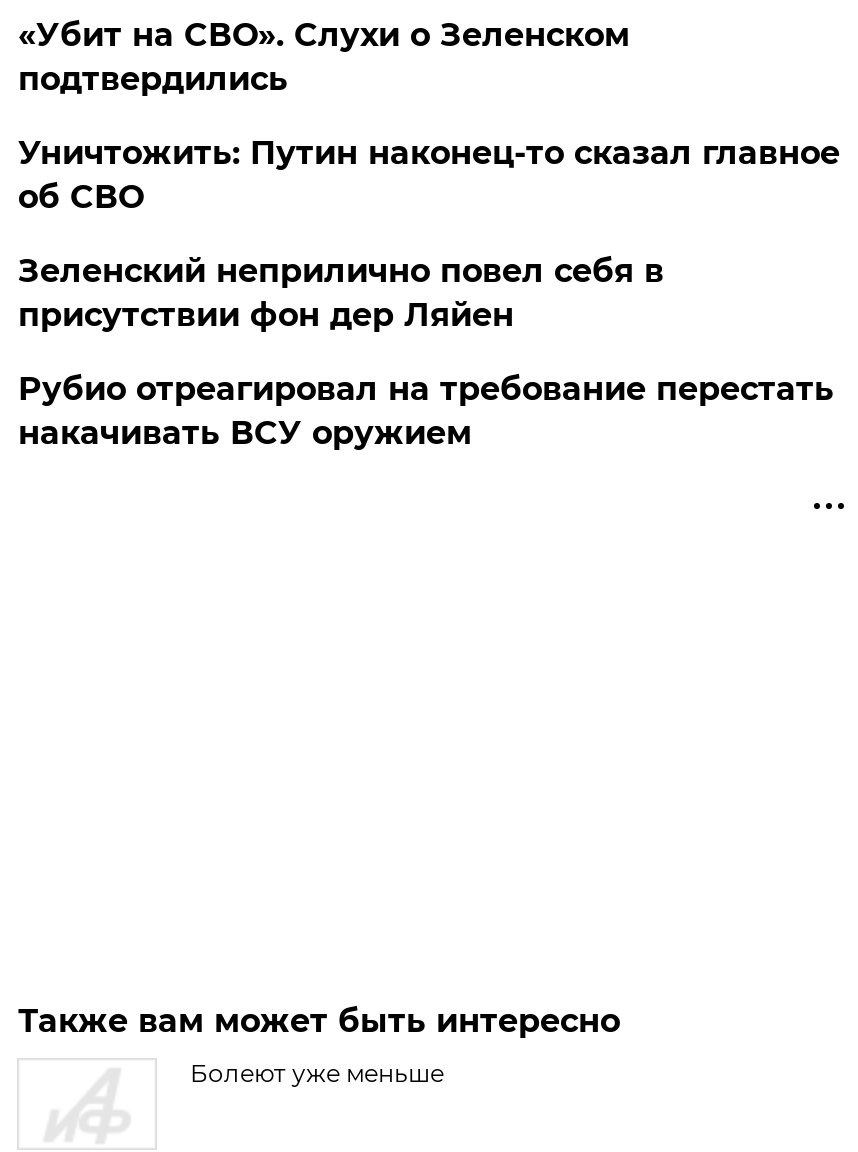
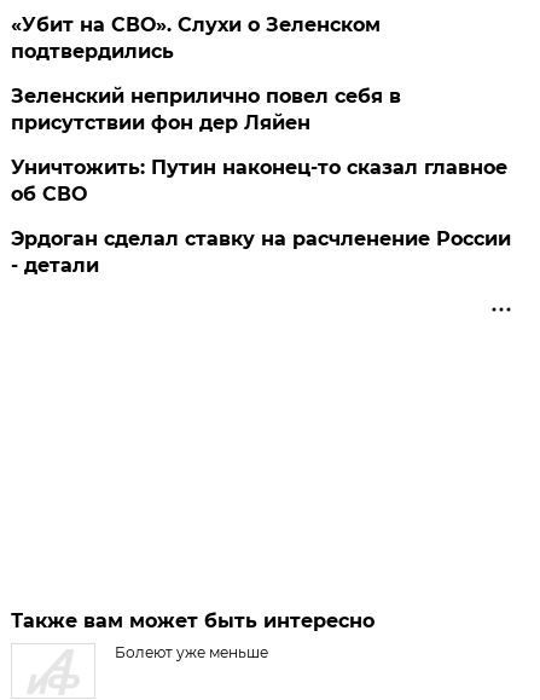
moved down: Уничтожить: Путин наконец-то сказал главное | об СВО

moved up: Зеленский неприлично повел cебя в | присутствии фон дер Ляйен

- Рубио отреагировал на требование перестать
- накачивать ВСУ оружием
+ Эрдоган сделал ставку на расчленение России
+ - детали
